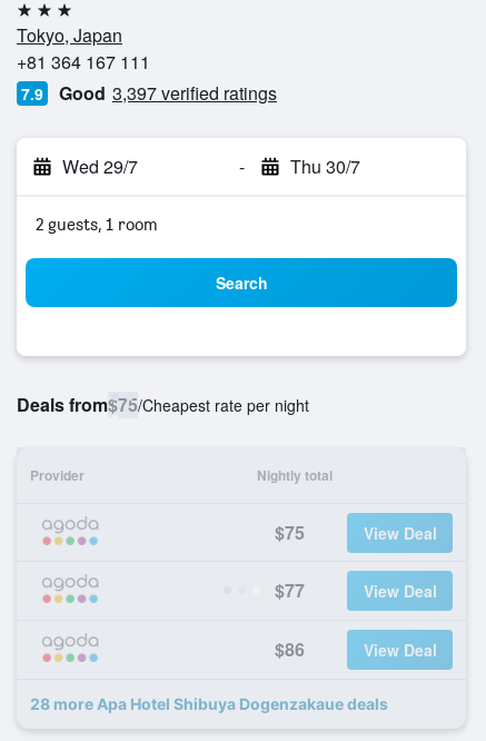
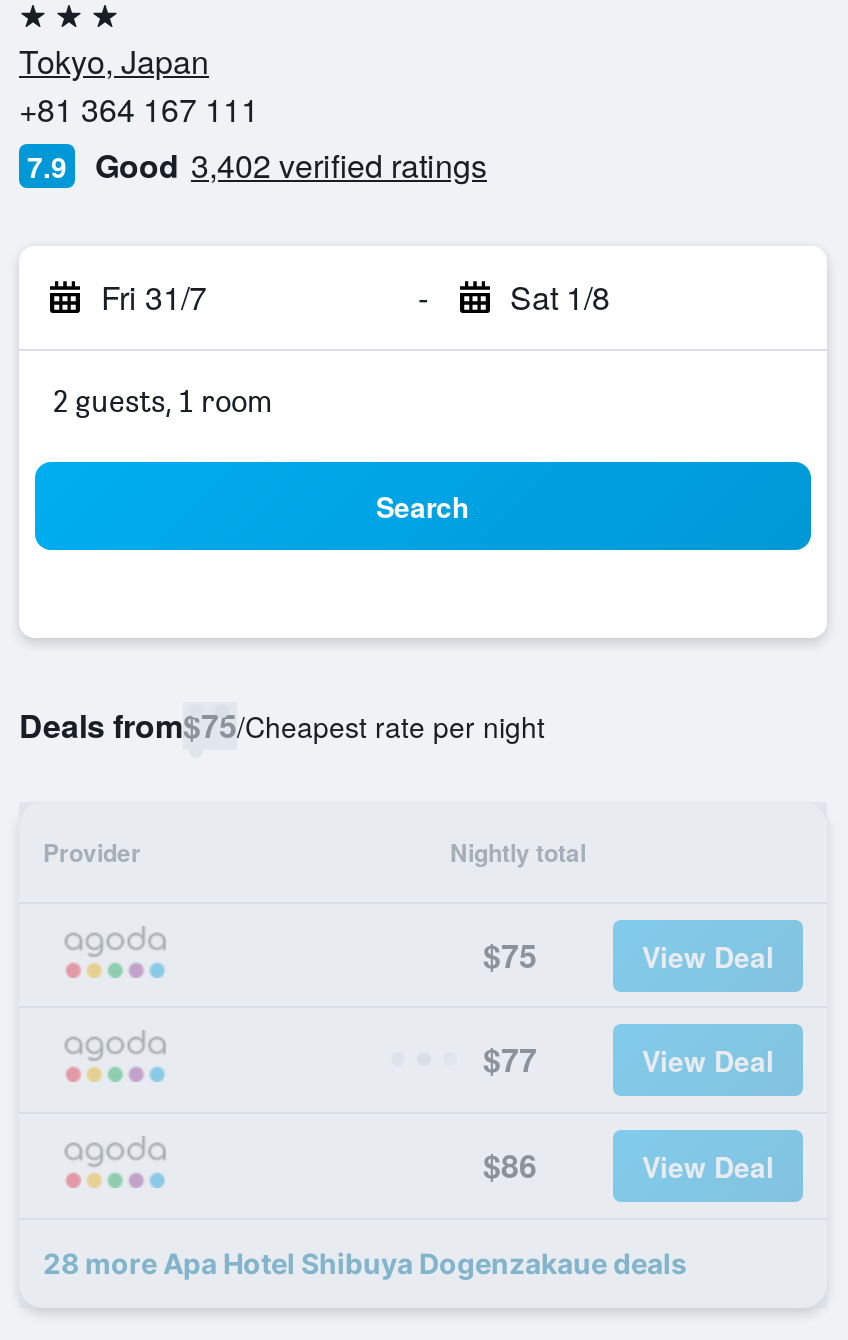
- Good 3,397 verified ratings
+ Good 3,402 verified ratings

- Wed 29/7
+ Fri 31/7

- Thu 30/7
+ Sat 1/8
